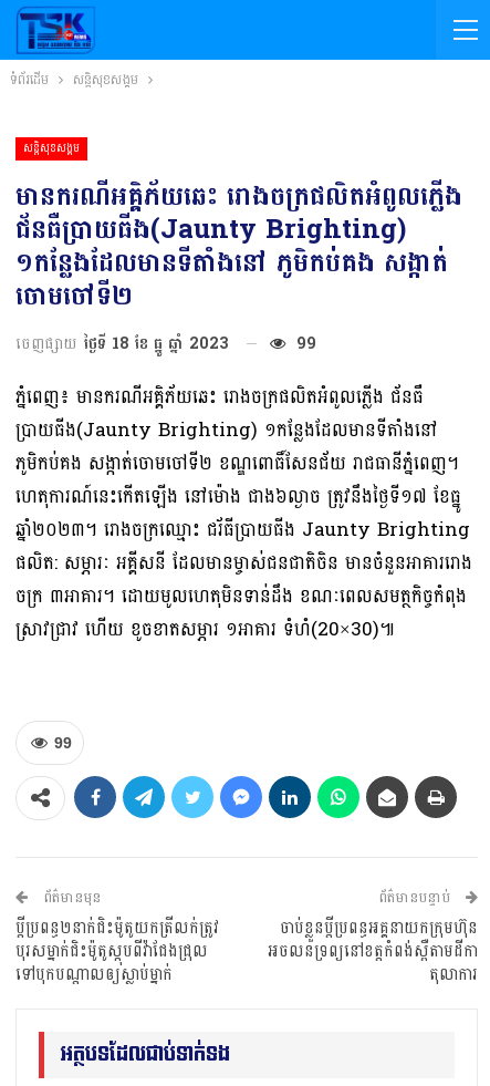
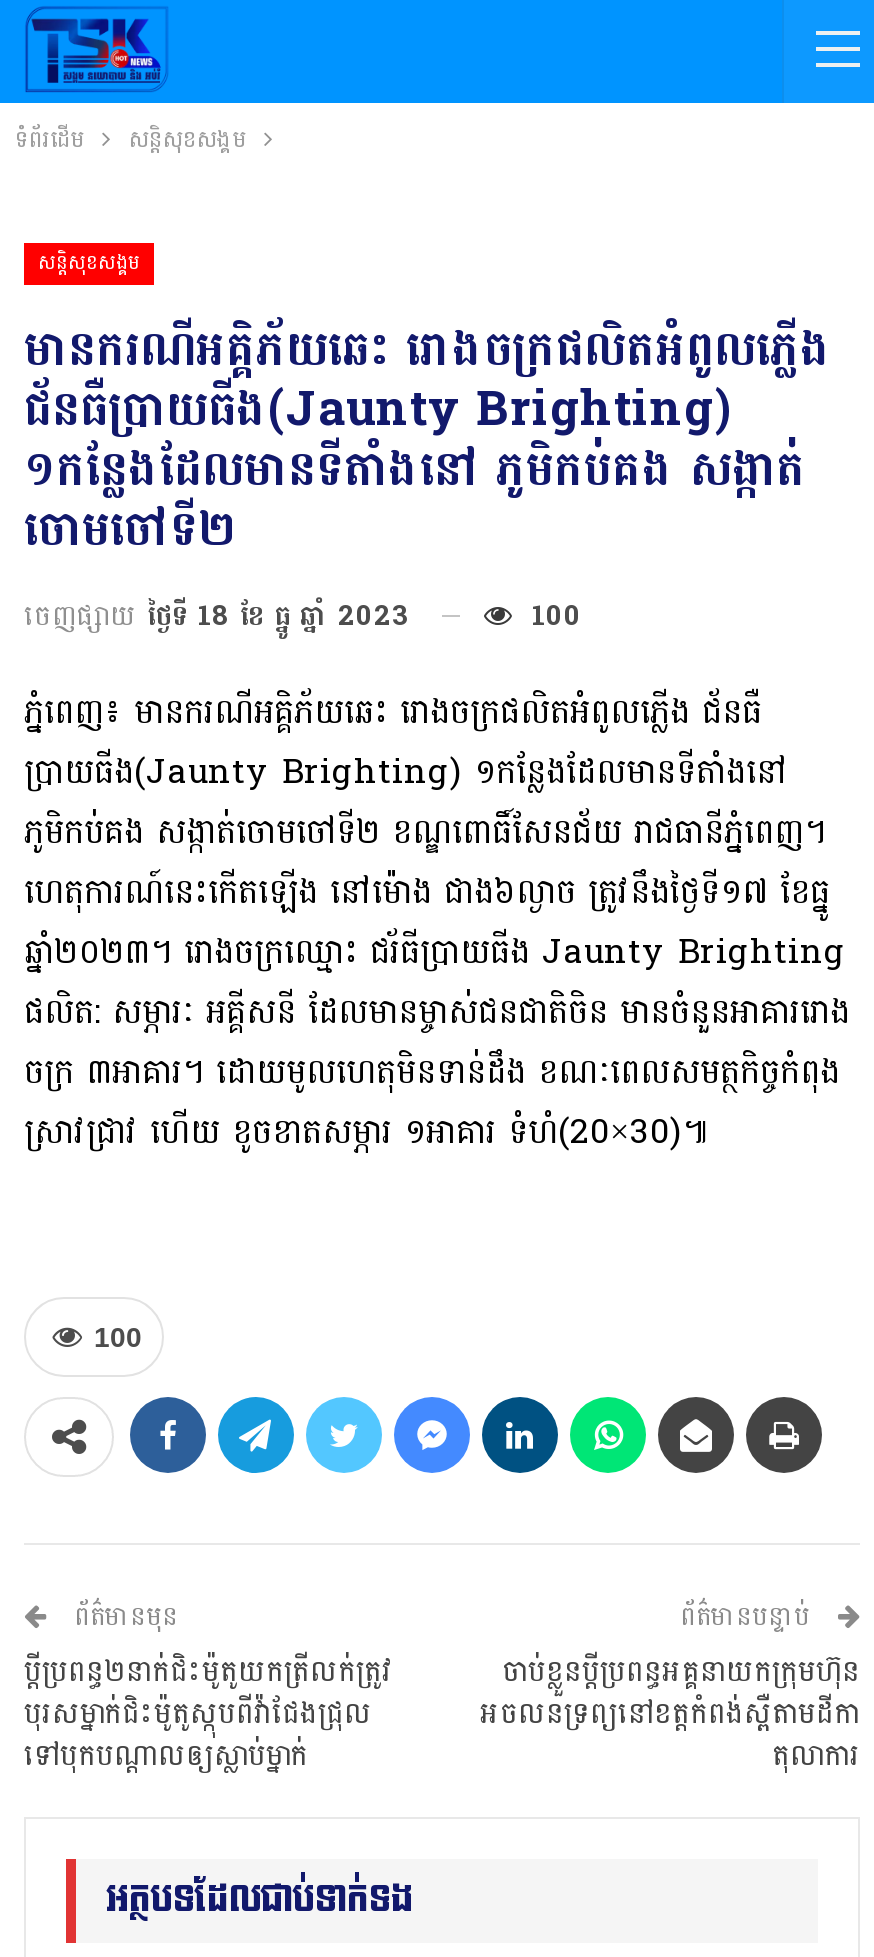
- 99
+ 100

- 99
+ 100
